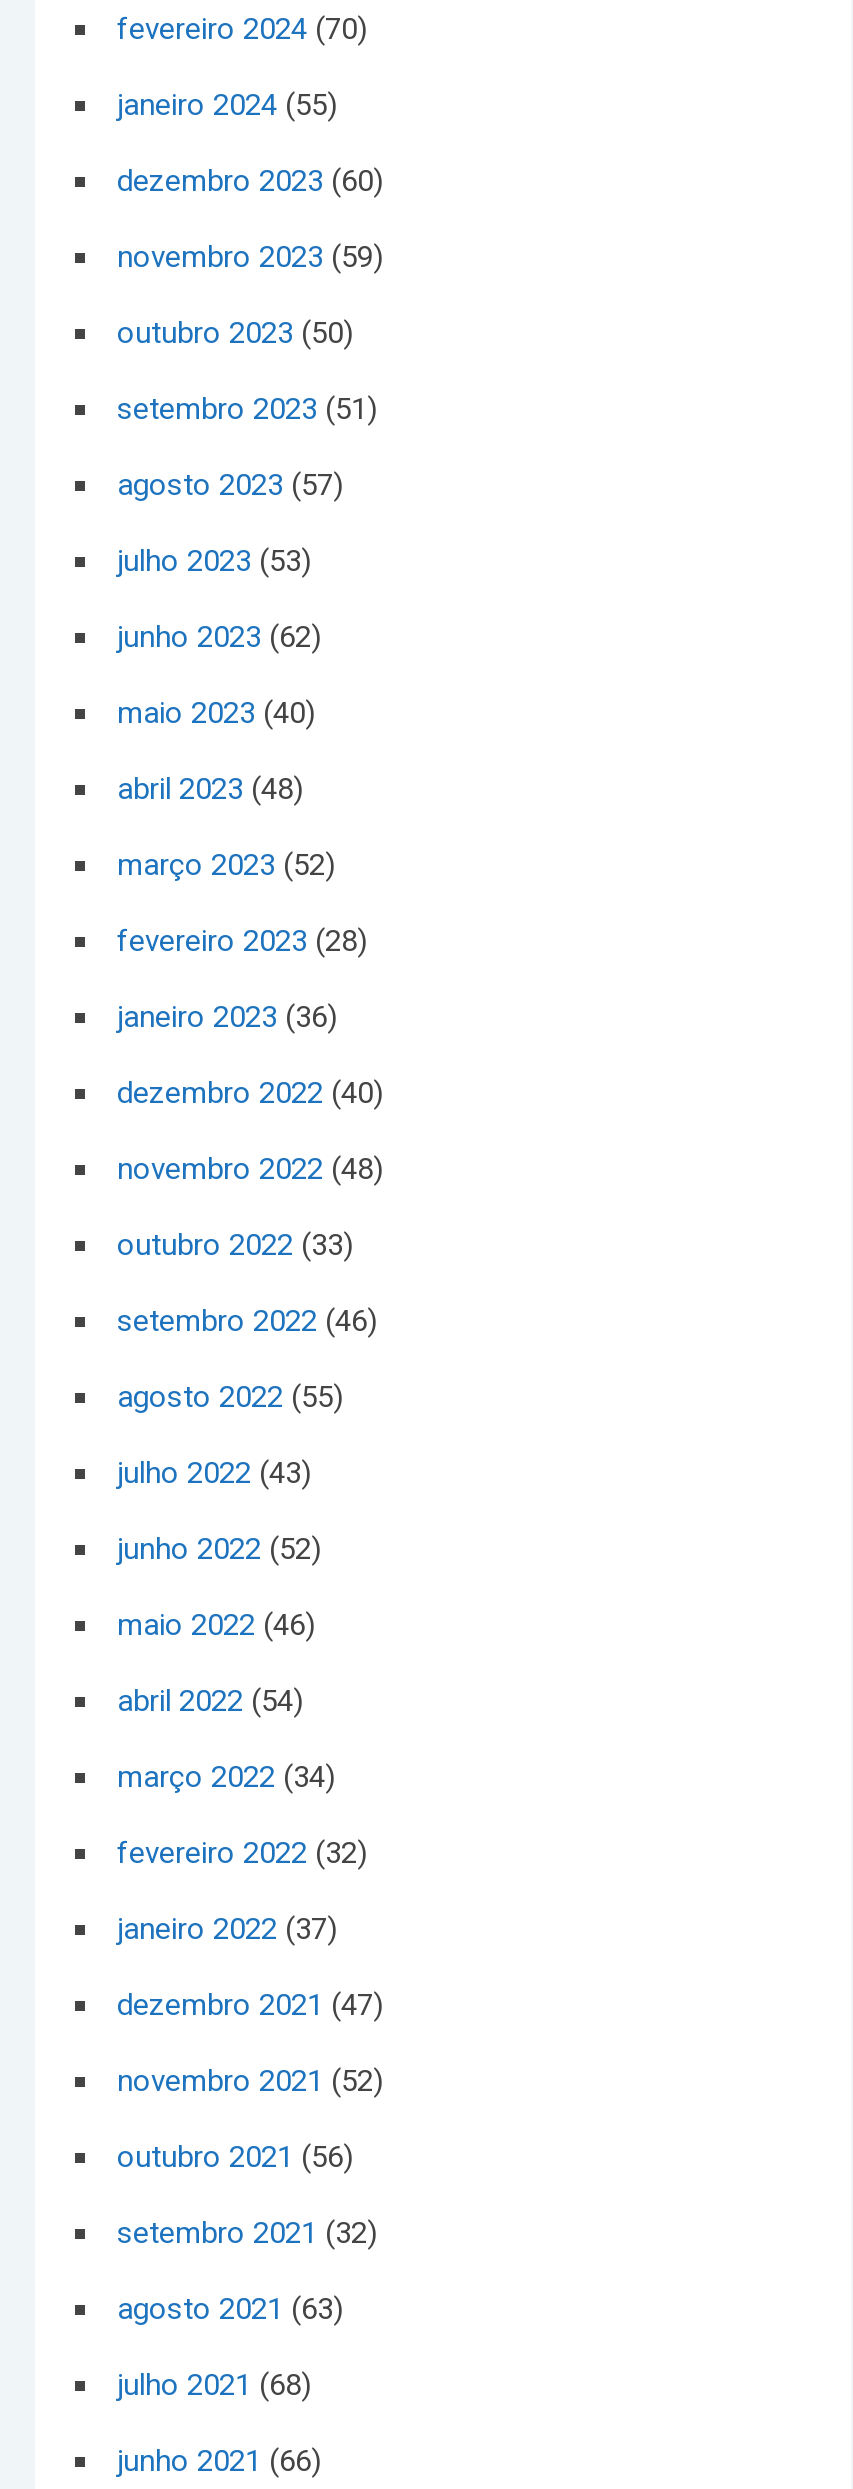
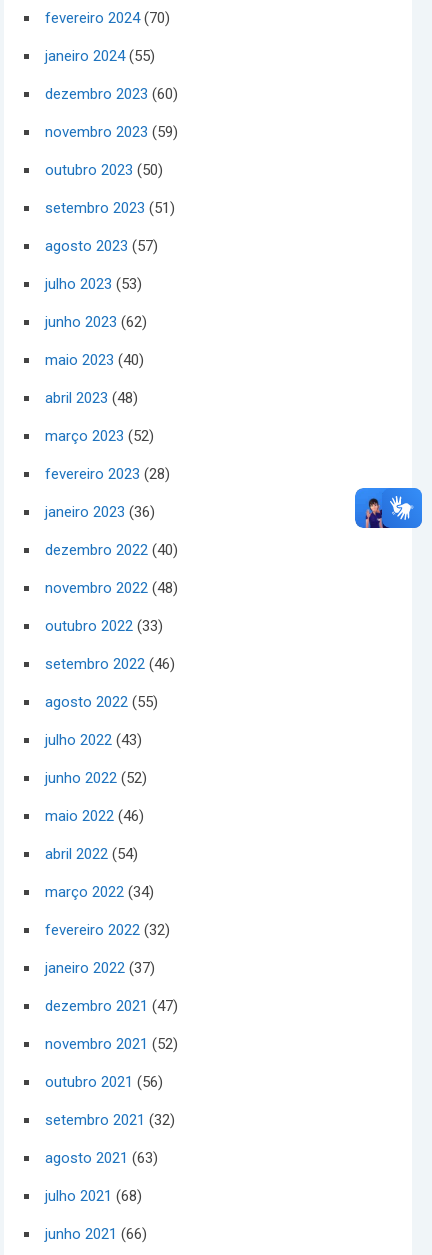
+ [image]
